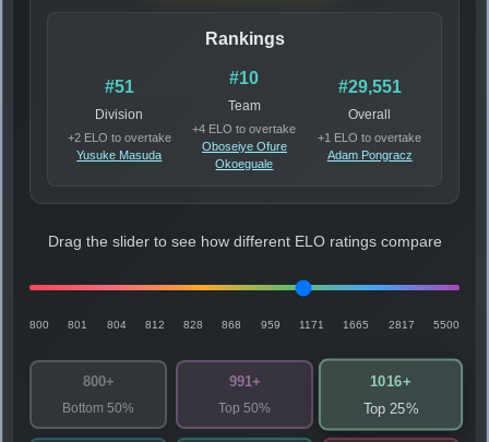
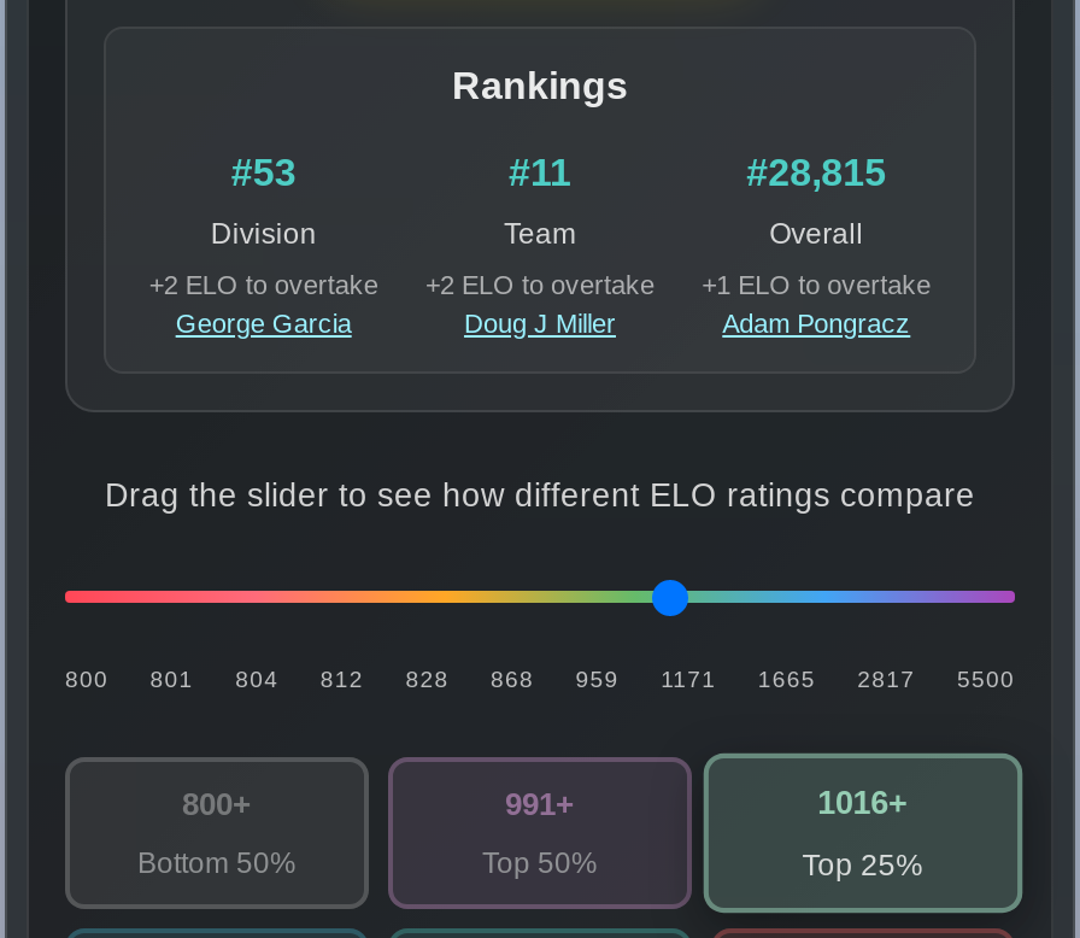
- #10
+ #11

- #51
+ #53

- #29,551
+ #28,815

- +4 ELO to overtake
- Oboseiye Ofure
- Okoeguale
+ +2 ELO to overtake
+ Doug J Miller

- Yusuke Masuda
+ George Garcia
